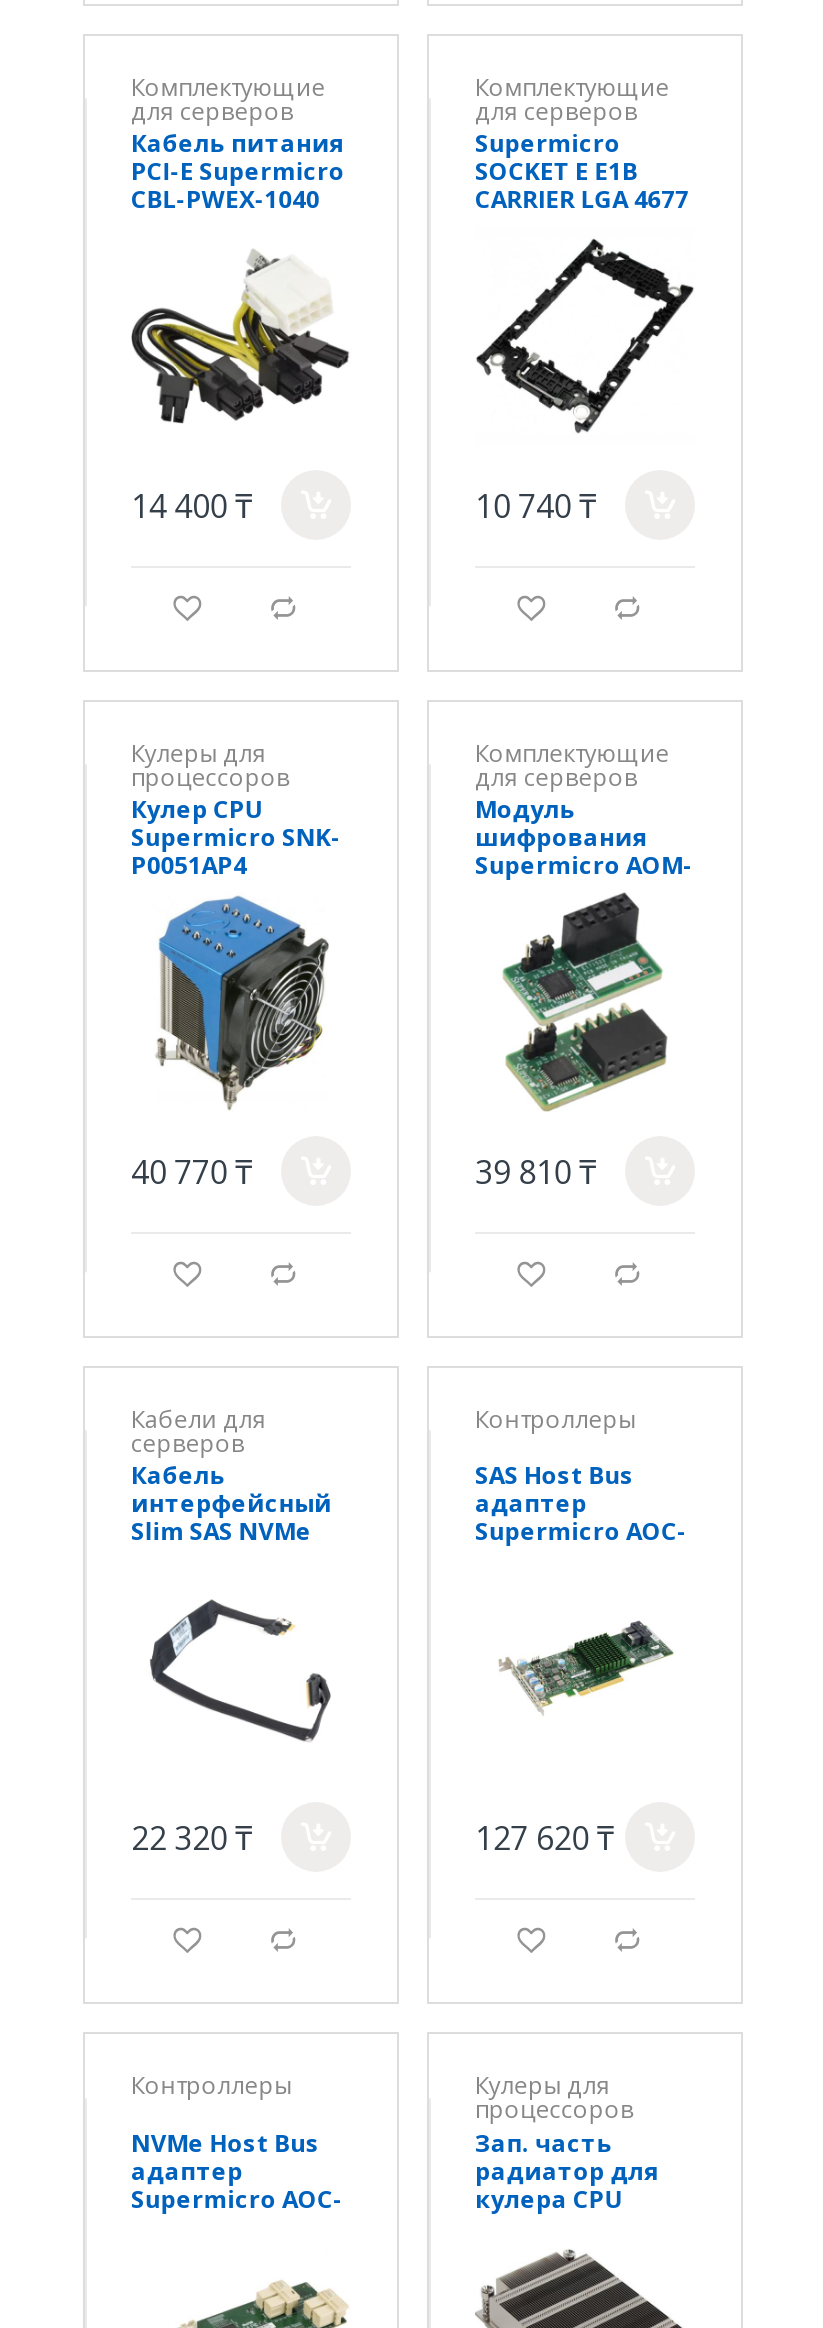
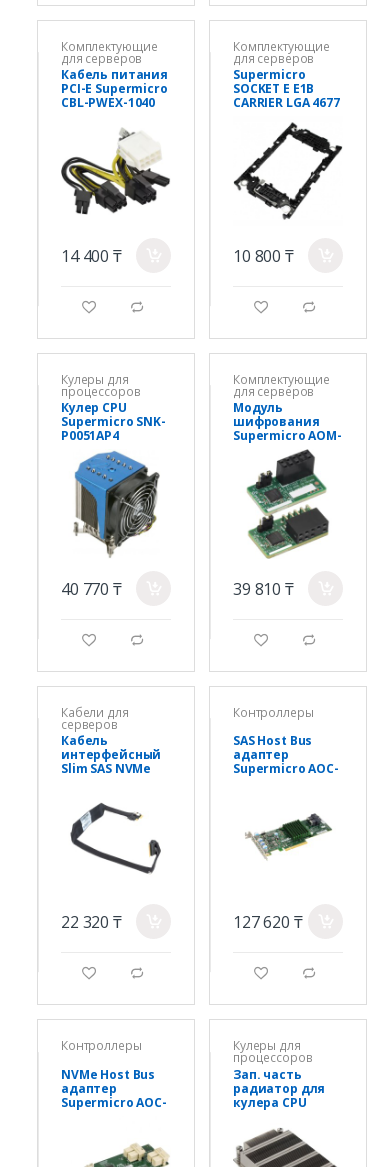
- 10 740 ₸
+ 10 800 ₸
